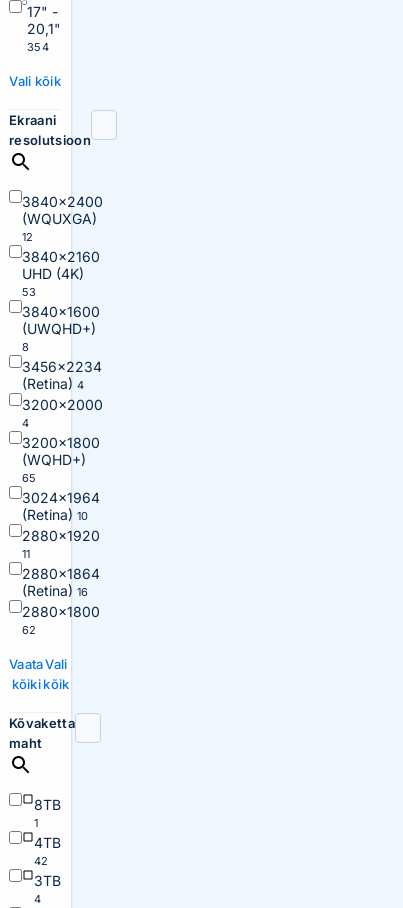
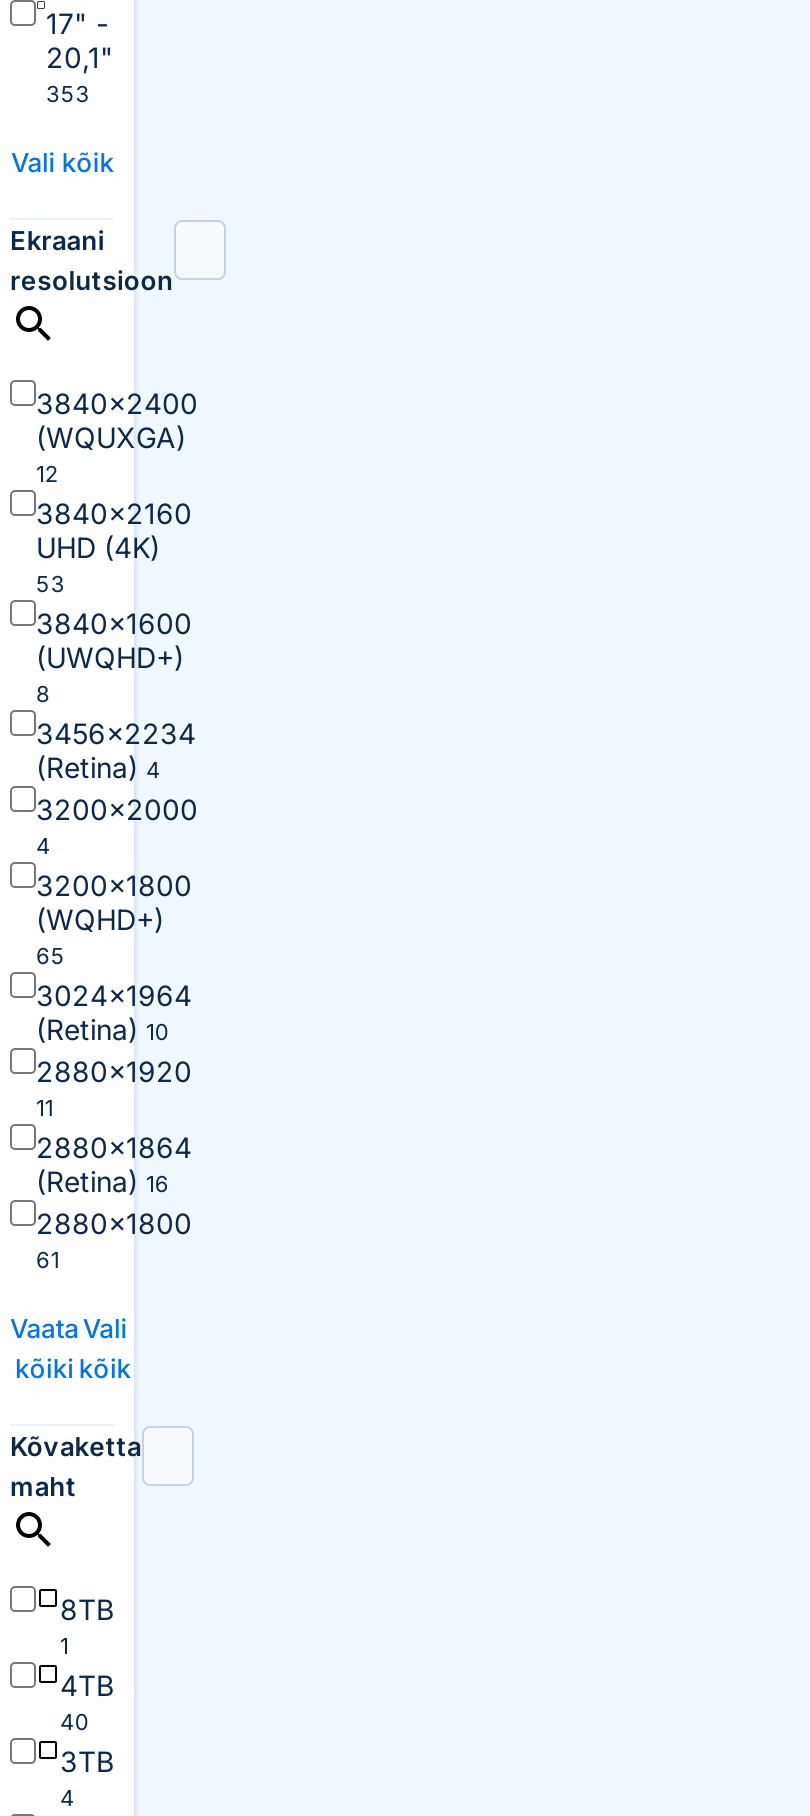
- 354
+ 353

- 62
+ 61

- 42
+ 40
